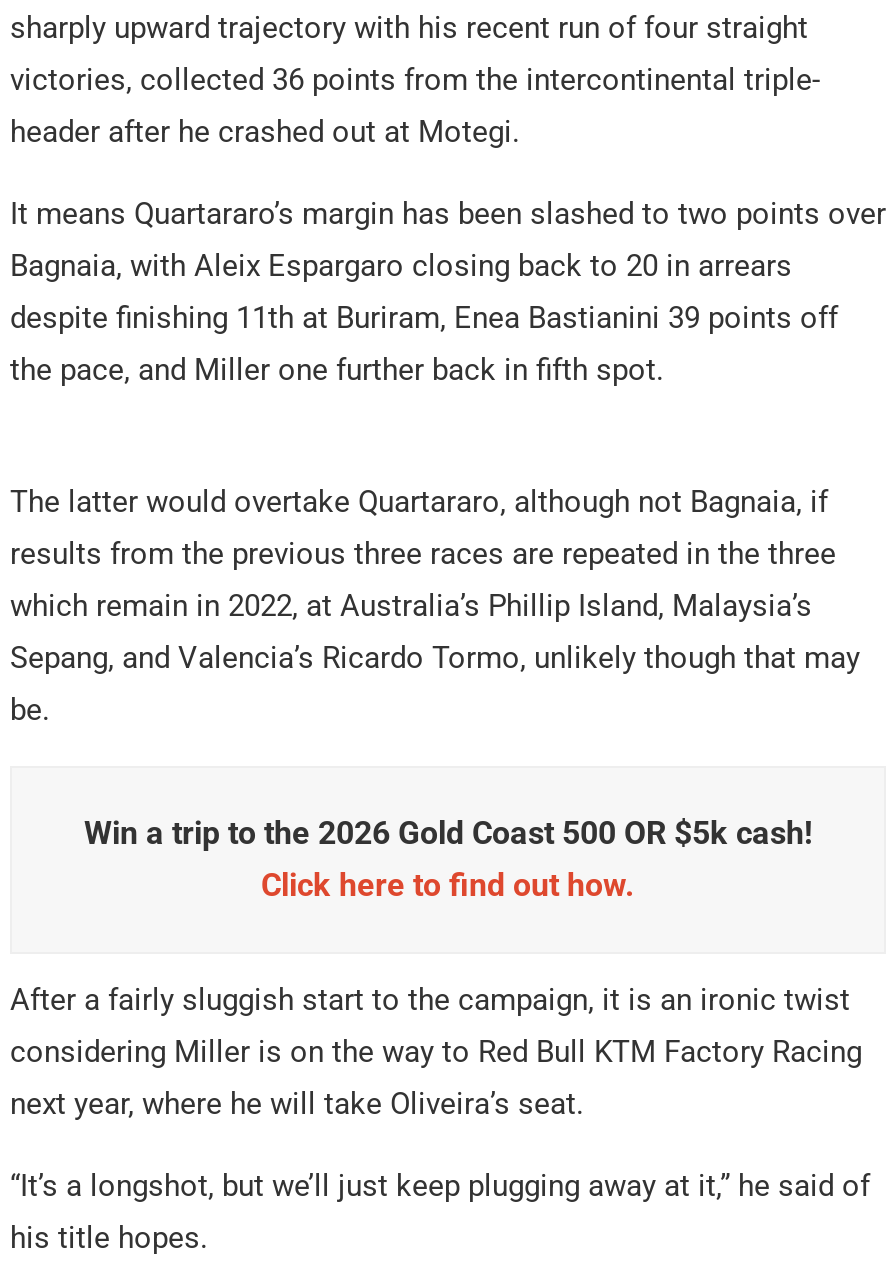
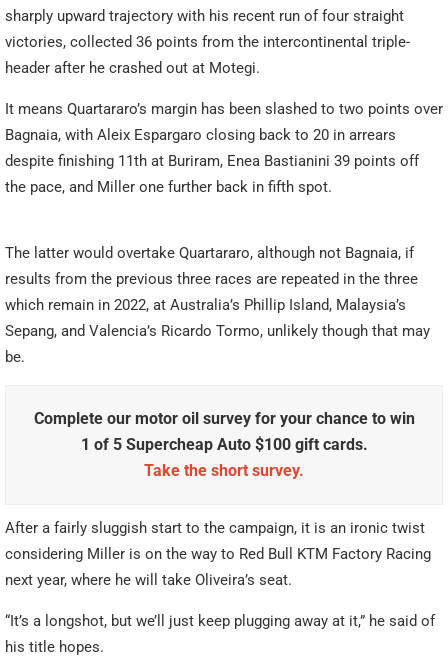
- Win a trip to the 2026 Gold Coast 500 OR $5k cash!
- Click here to find out how.
+ Complete our motor oil survey for your chance to win
+ 1 of 5 Supercheap Auto $100 gift cards.
+ Take the short survey.
